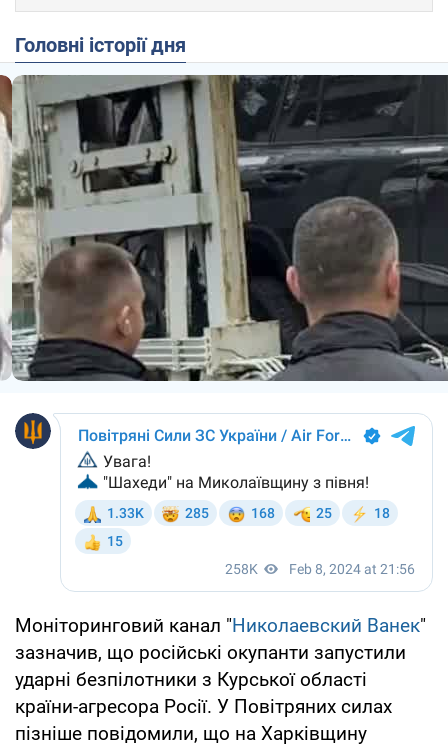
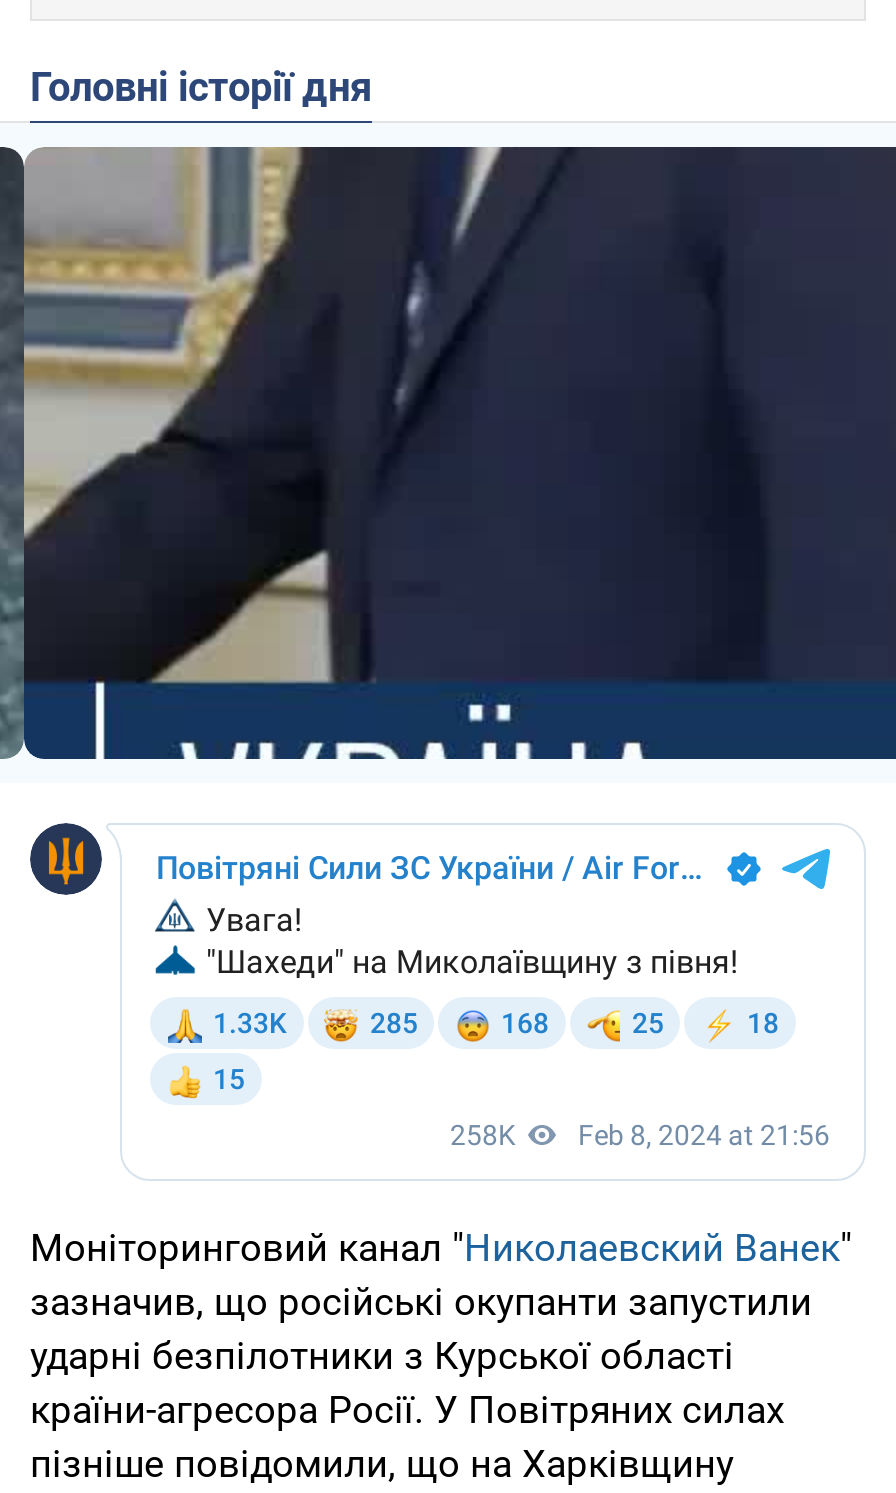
- [image]
+ [image]
